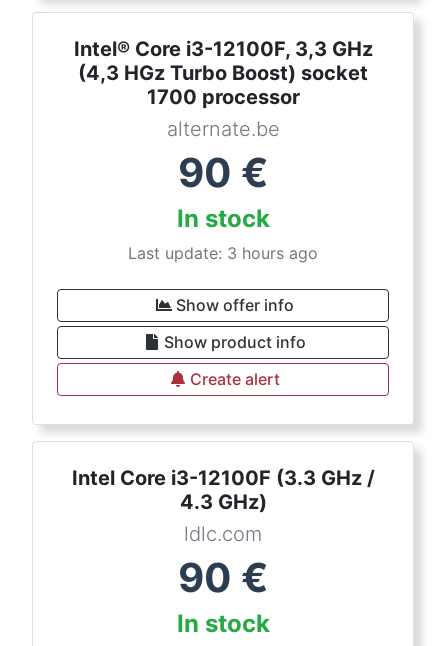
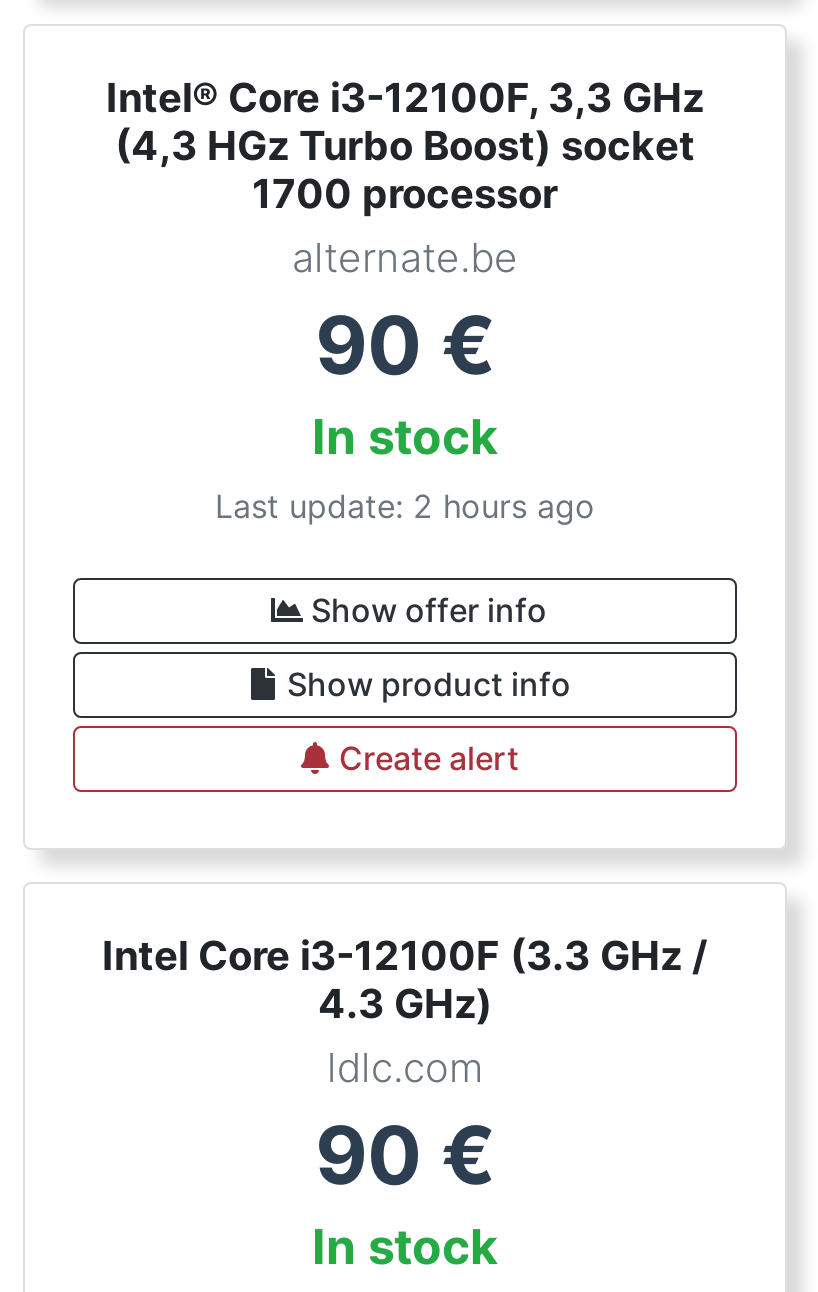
- Last update: 3 hours ago
+ Last update: 2 hours ago
